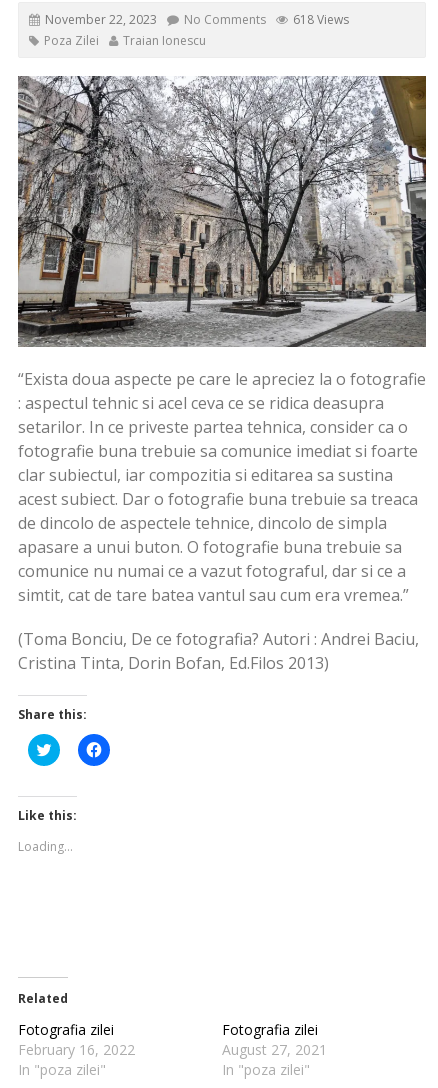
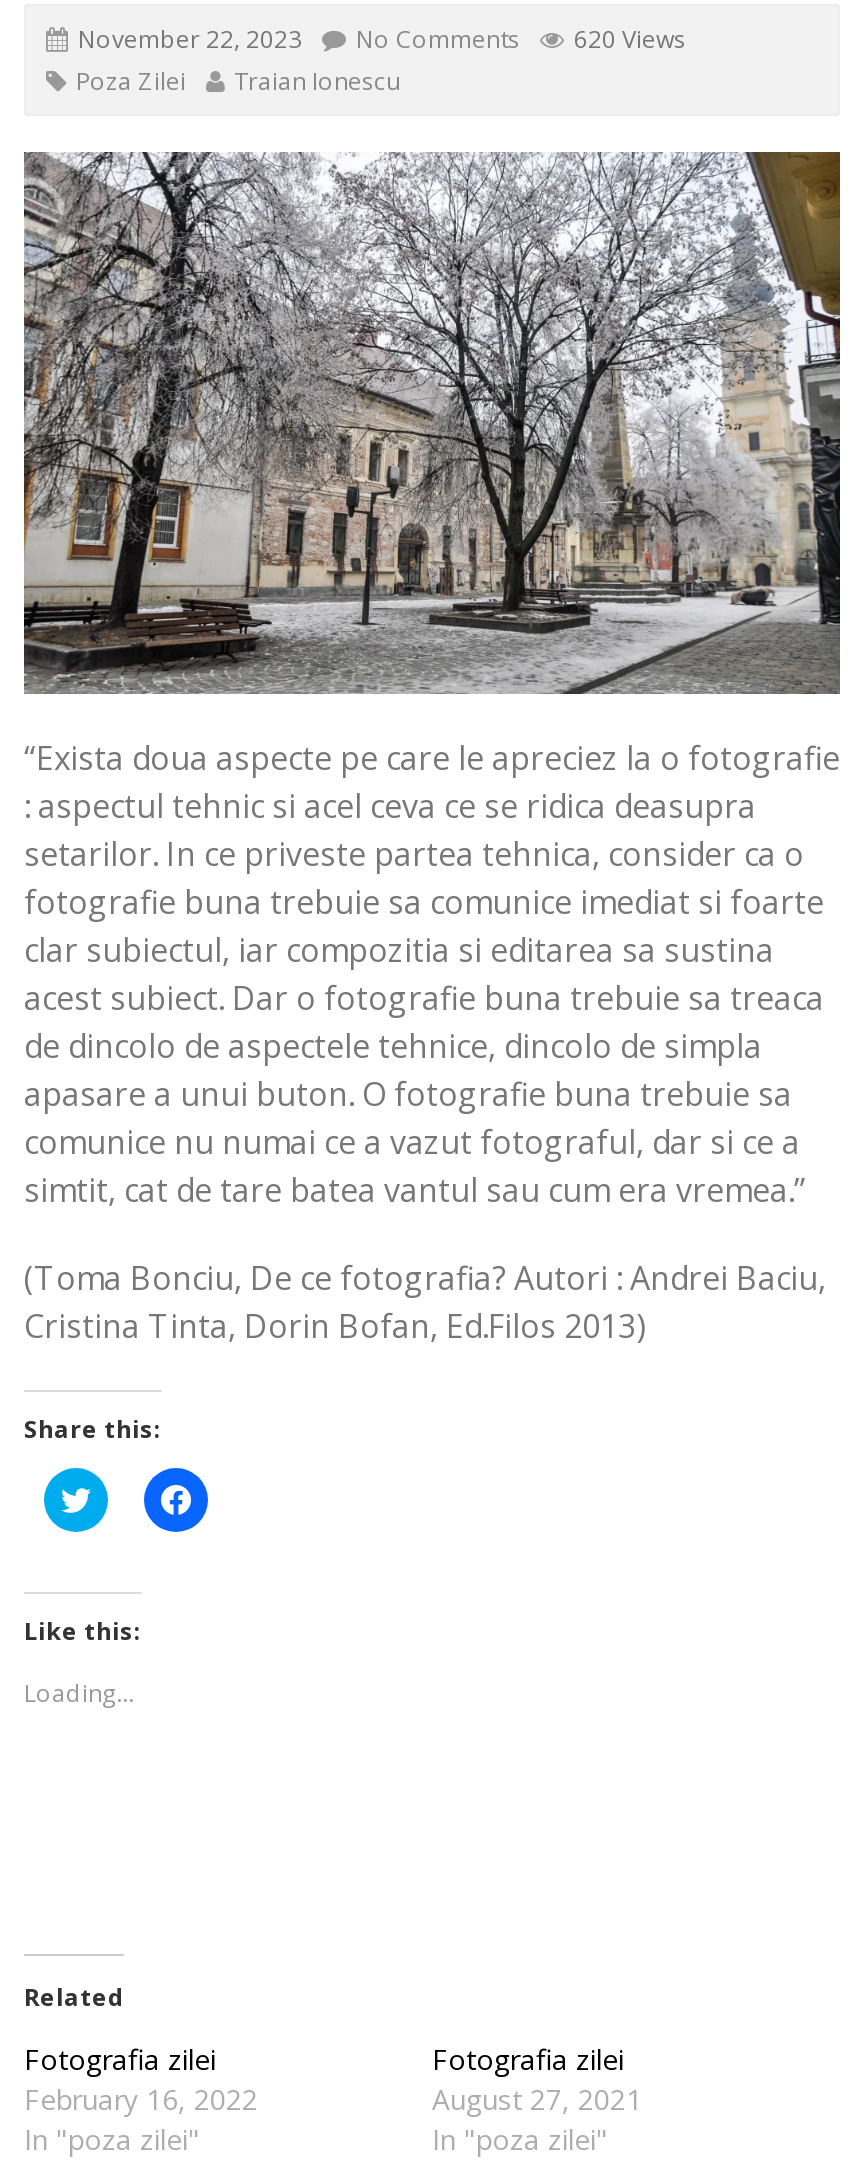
- November 22, 2023 No Comments 618 Views
+ November 22, 2023 No Comments 620 Views
